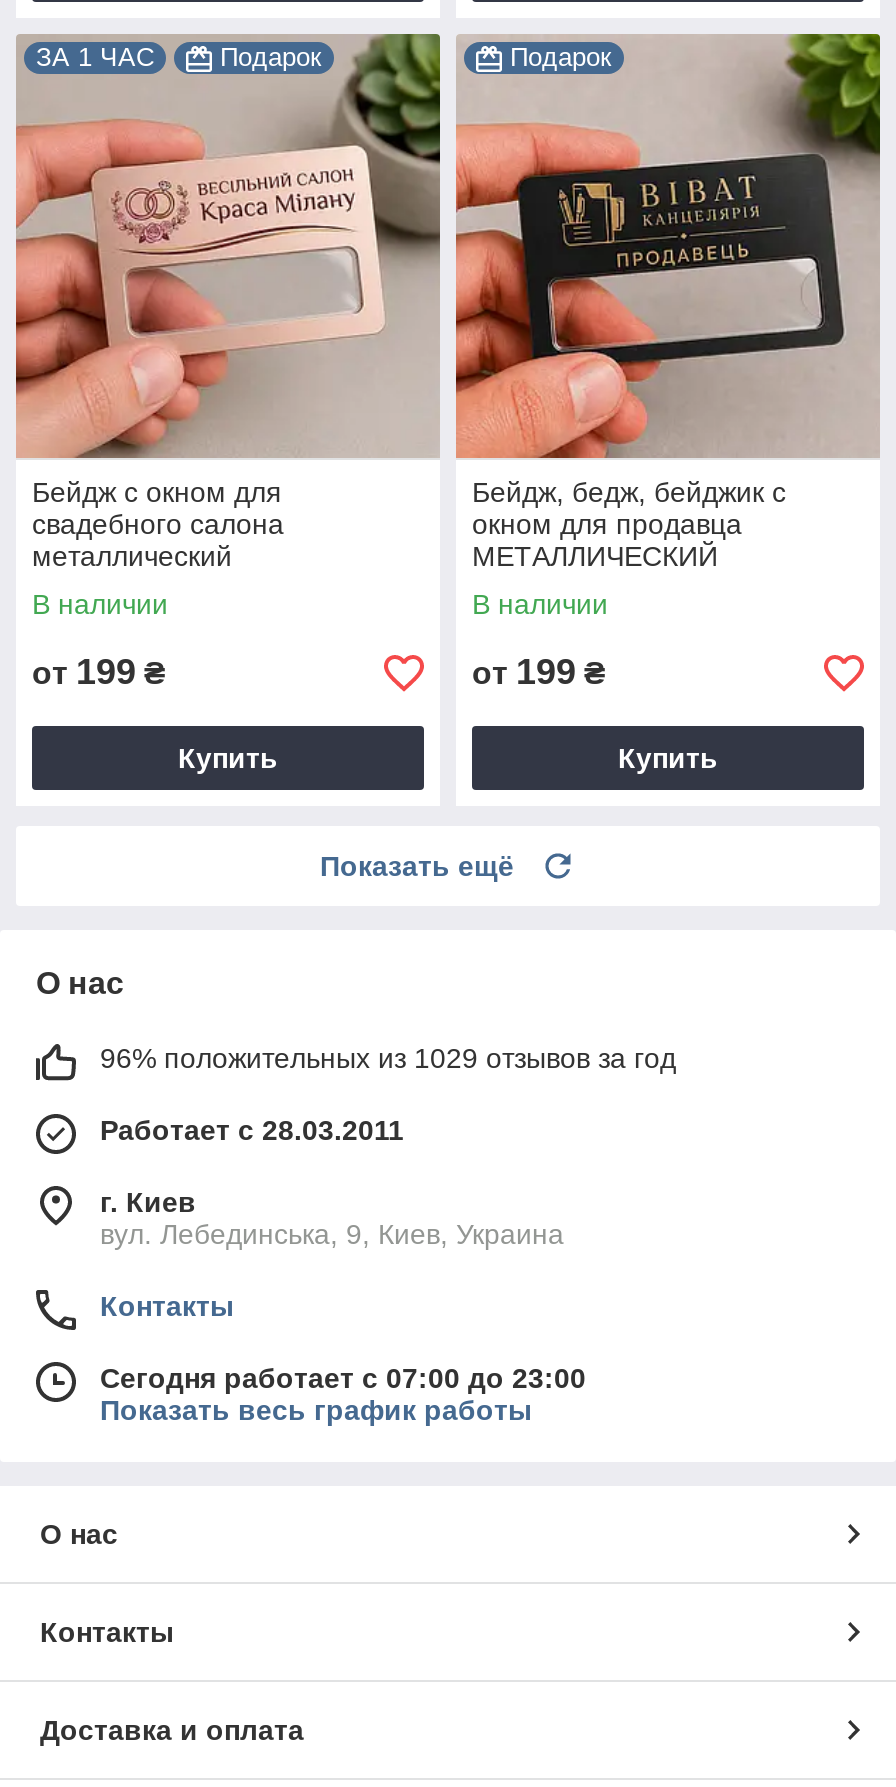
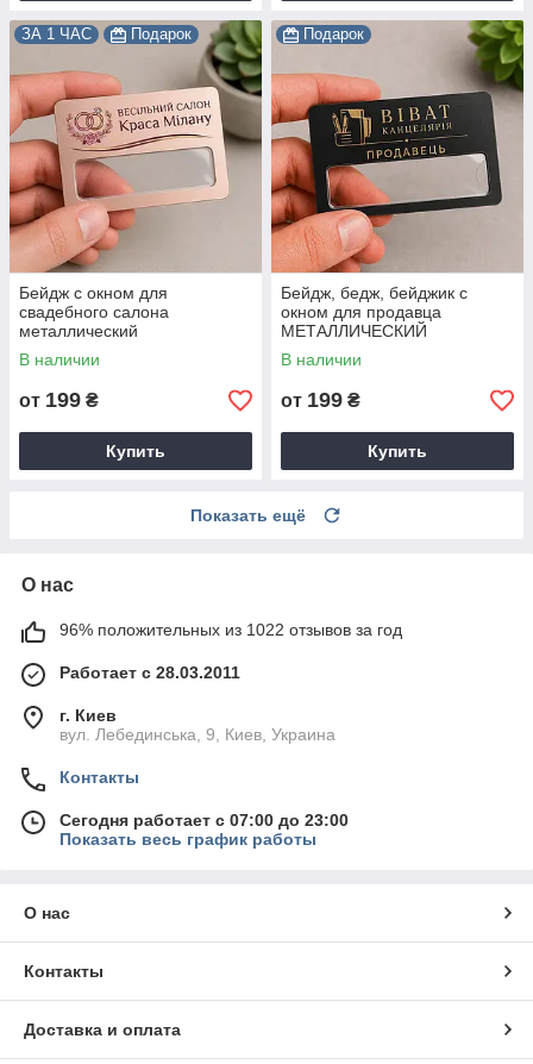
- 96% положительных из 1029 отзывов за год
+ 96% положительных из 1022 отзывов за год
